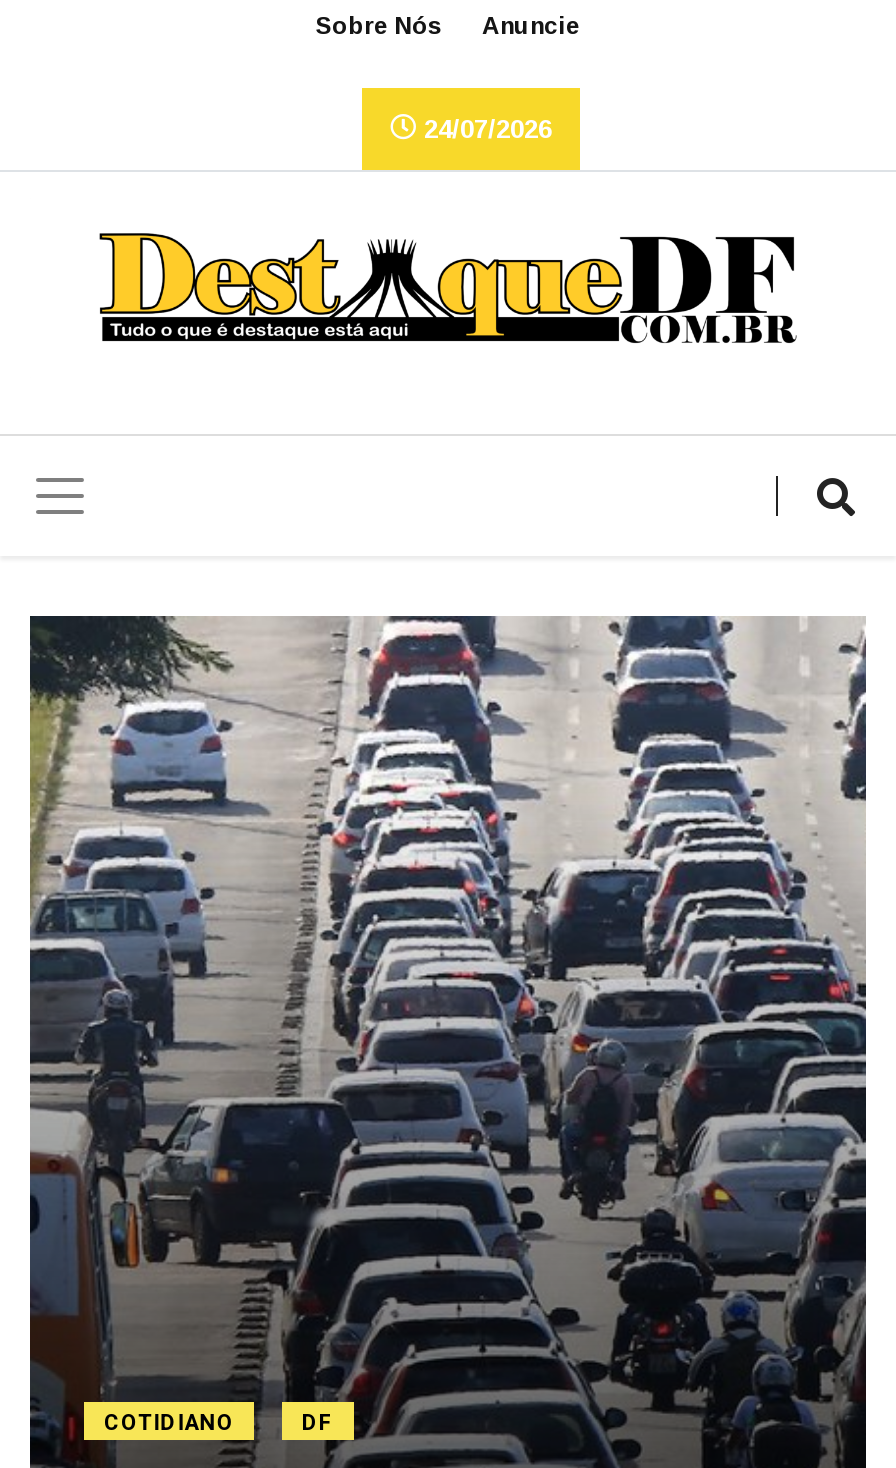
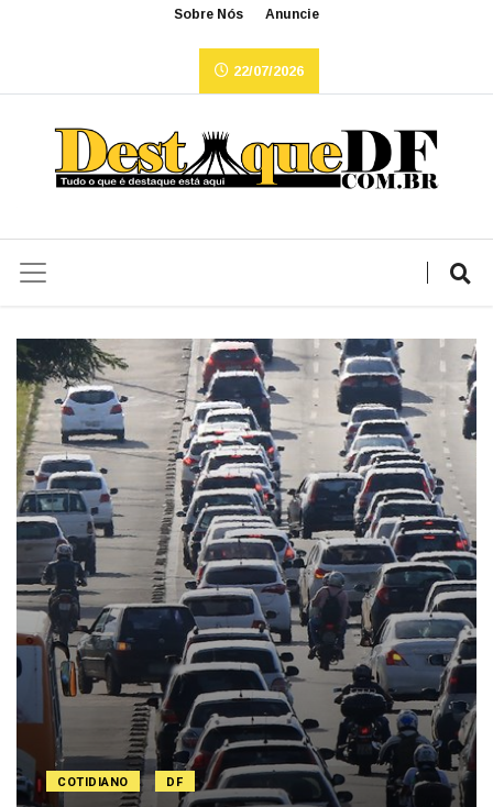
- 24/07/2026
+ 22/07/2026
